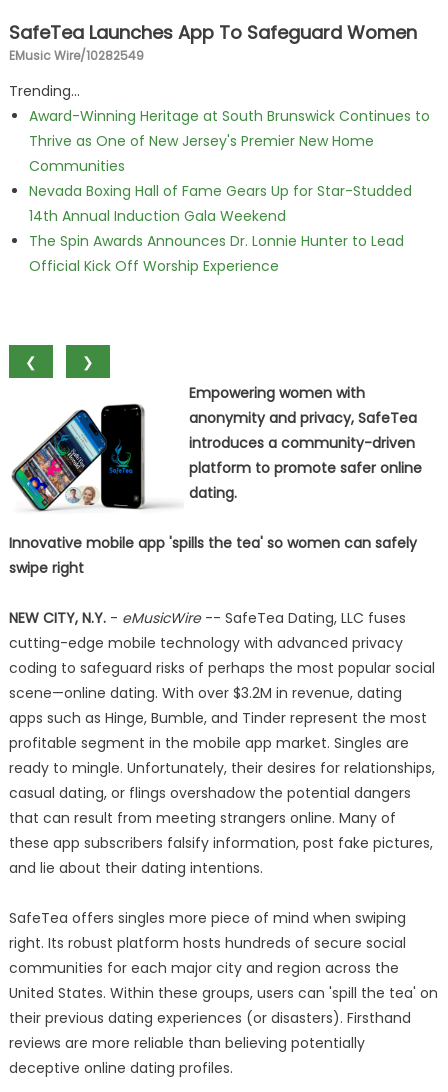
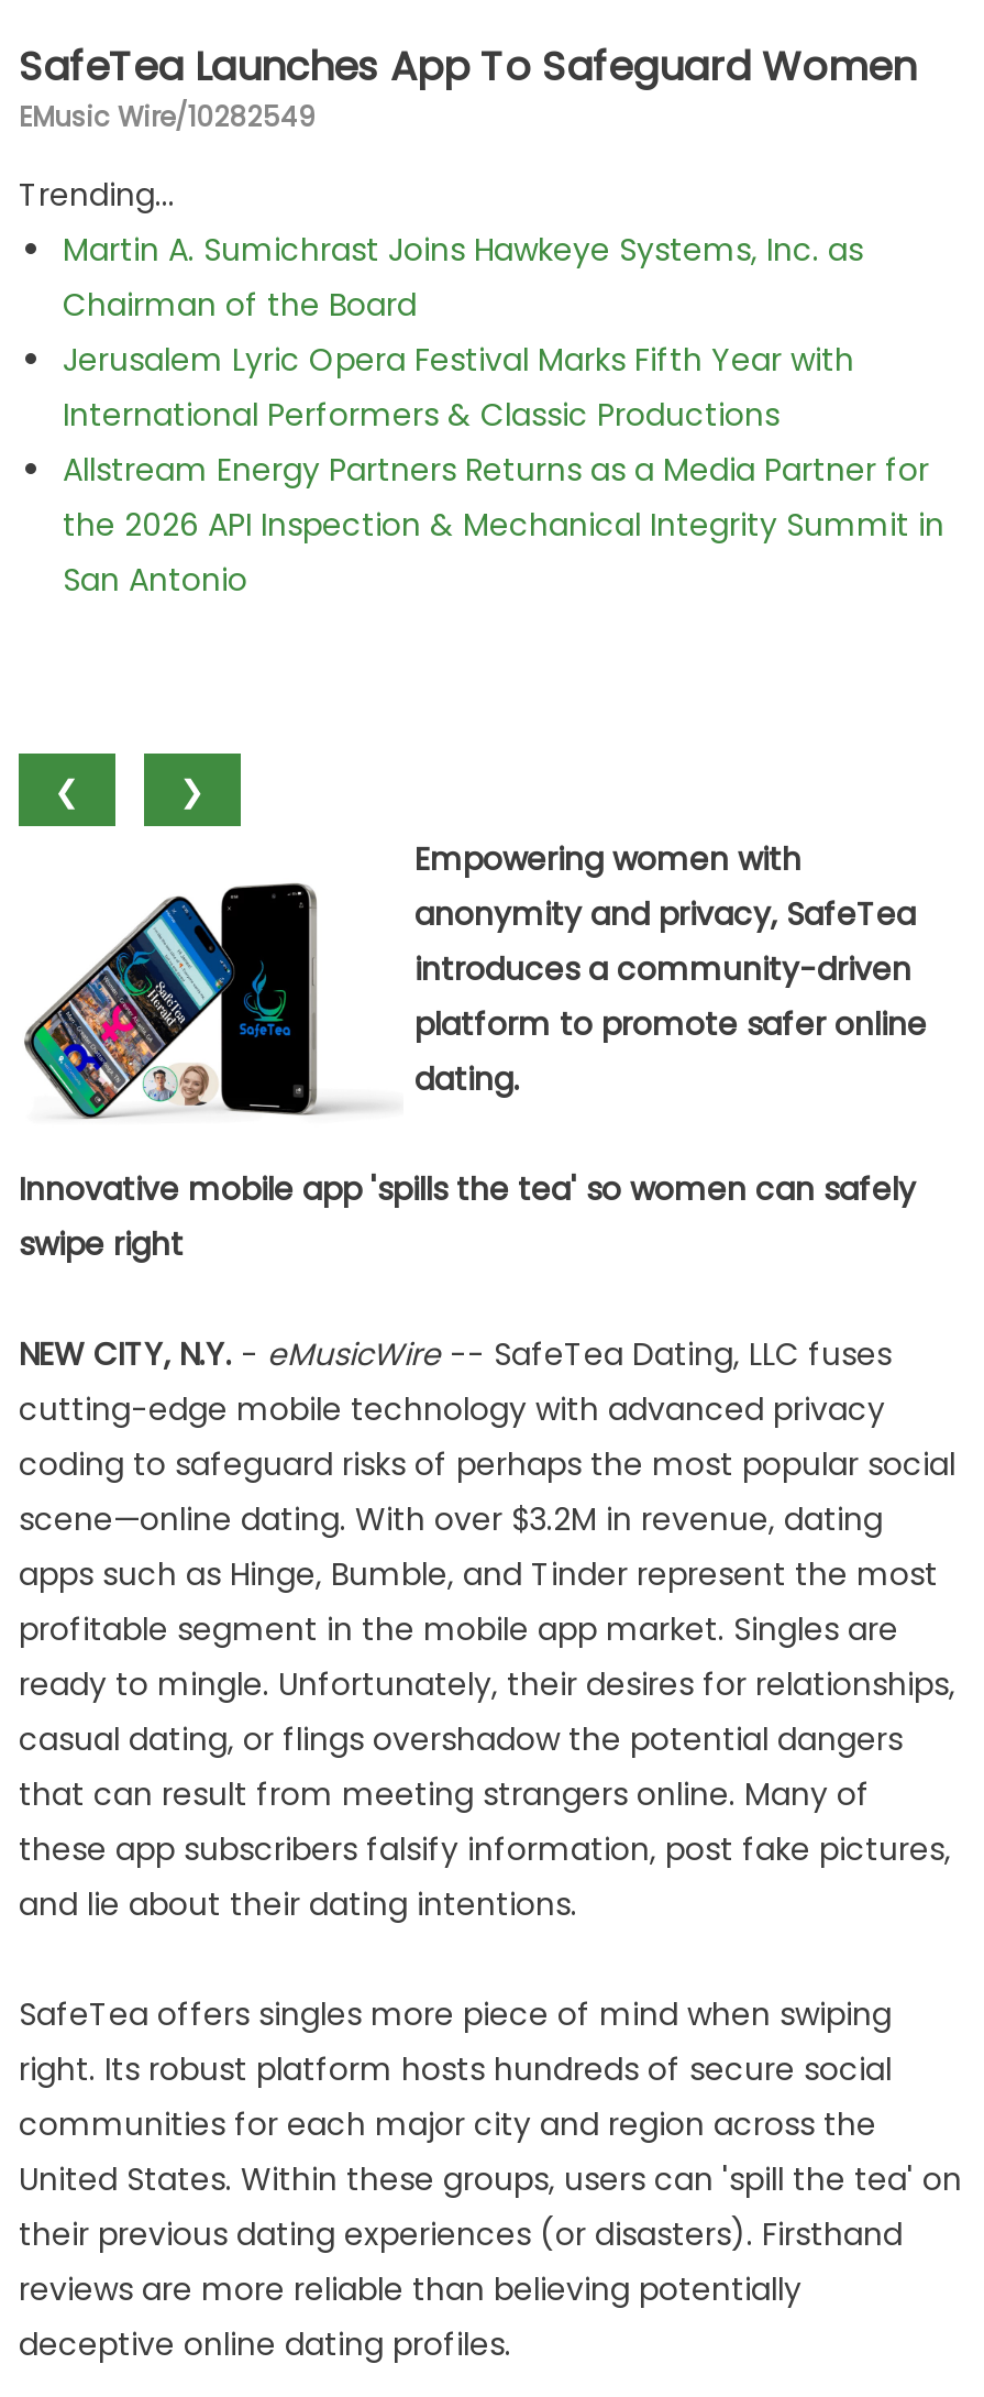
- Award-Winning Heritage at South Brunswick Continues to
- Thrive as One of New Jersey's Premier New Home
- Communities
- Nevada Boxing Hall of Fame Gears Up for Star-Studded
- 14th Annual Induction Gala Weekend
- The Spin Awards Announces Dr. Lonnie Hunter to Lead
- Official Kick Off Worship Experience
+ Martin A. Sumichrast Joins Hawkeye Systems, Inc. as
+ Chairman of the Board
+ Jerusalem Lyric Opera Festival Marks Fifth Year with
+ International Performers & Classic Productions
+ Allstream Energy Partners Returns as a Media Partner for
+ the 2026 API Inspection & Mechanical Integrity Summit in
+ San Antonio
